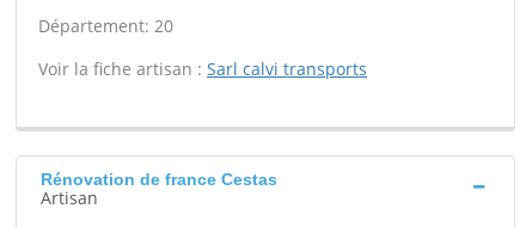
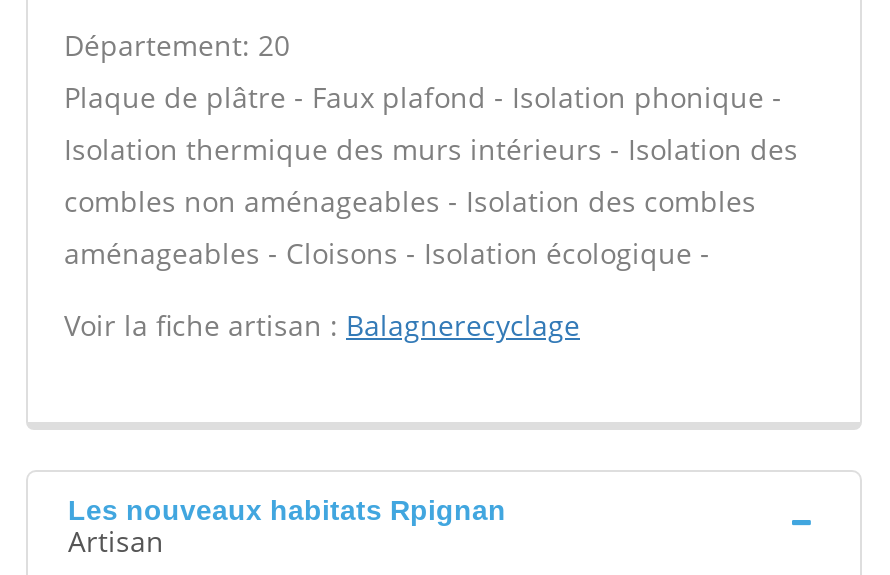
- Voir la fiche artisan : Sarl calvi transports
+ Plaque de plâtre - Faux plafond - Isolation phonique -
+ Isolation thermique des murs intérieurs - Isolation des
+ combles non aménageables - Isolation des combles
+ aménageables - Cloisons - Isolation écologique -
+ Voir la fiche artisan : Balagnerecyclage

- Rénovation de france Cestas
+ Les nouveaux habitats Rpignan
